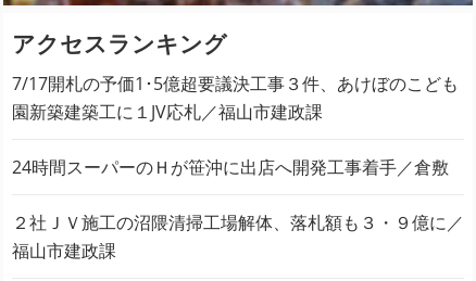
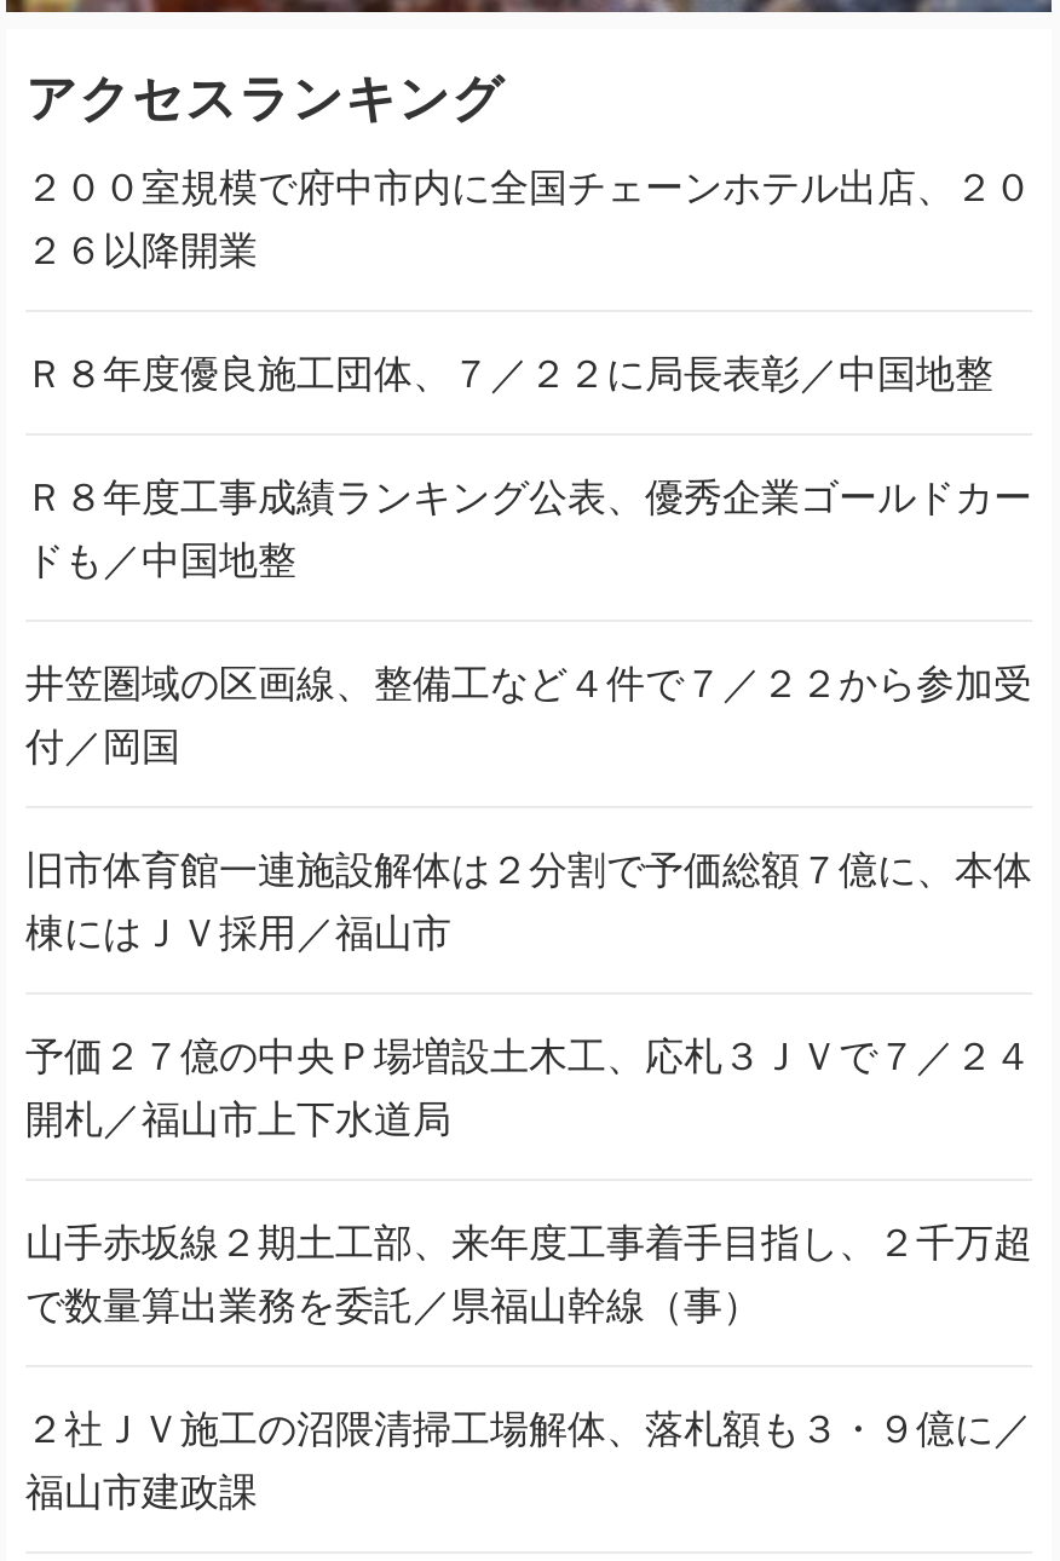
- 7/17開札の予価1･5億超要議決工事３件、あけぼのこども
- 園新築建築工に１JV応札／福山市建政課
- 24時間スーパーのＨが笹沖に出店へ開発工事着手／倉敷
+ ２００室規模で府中市内に全国チェーンホテル出店、２０
+ ２６以降開業
+ Ｒ８年度優良施工団体、７／２２に局長表彰／中国地整
+ Ｒ８年度工事成績ランキング公表、優秀企業ゴールドカー
+ ドも／中国地整
+ 井笠圏域の区画線、整備工など４件で７／２２から参加受
+ 付／岡国
+ 旧市体育館一連施設解体は２分割で予価総額７億に、本体
+ 棟にはＪＶ採用／福山市
+ 予価２７億の中央Ｐ場増設土木工、応札３ＪＶで７／２４
+ 開札／福山市上下水道局
+ 山手赤坂線２期土工部、来年度工事着手目指し、２千万超
+ で数量算出業務を委託／県福山幹線（事）
